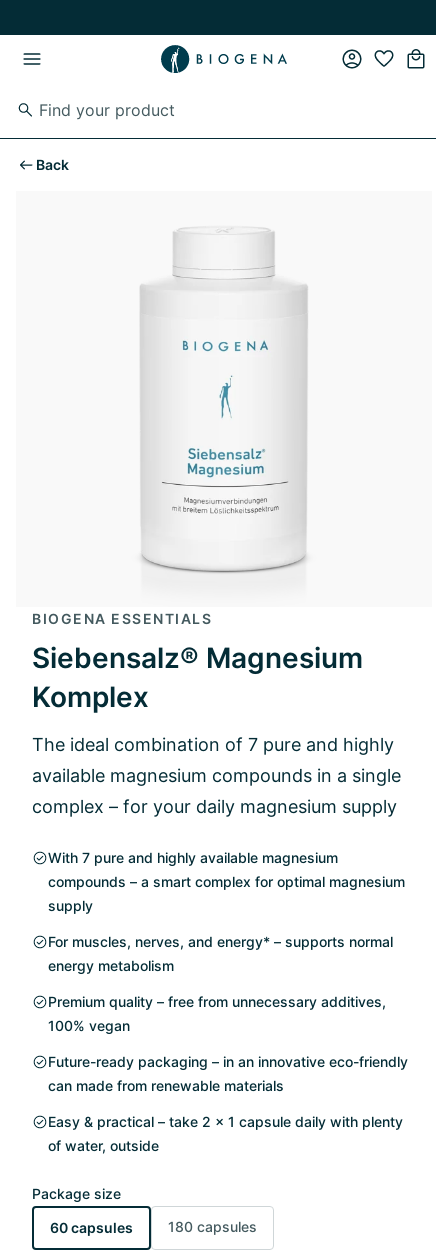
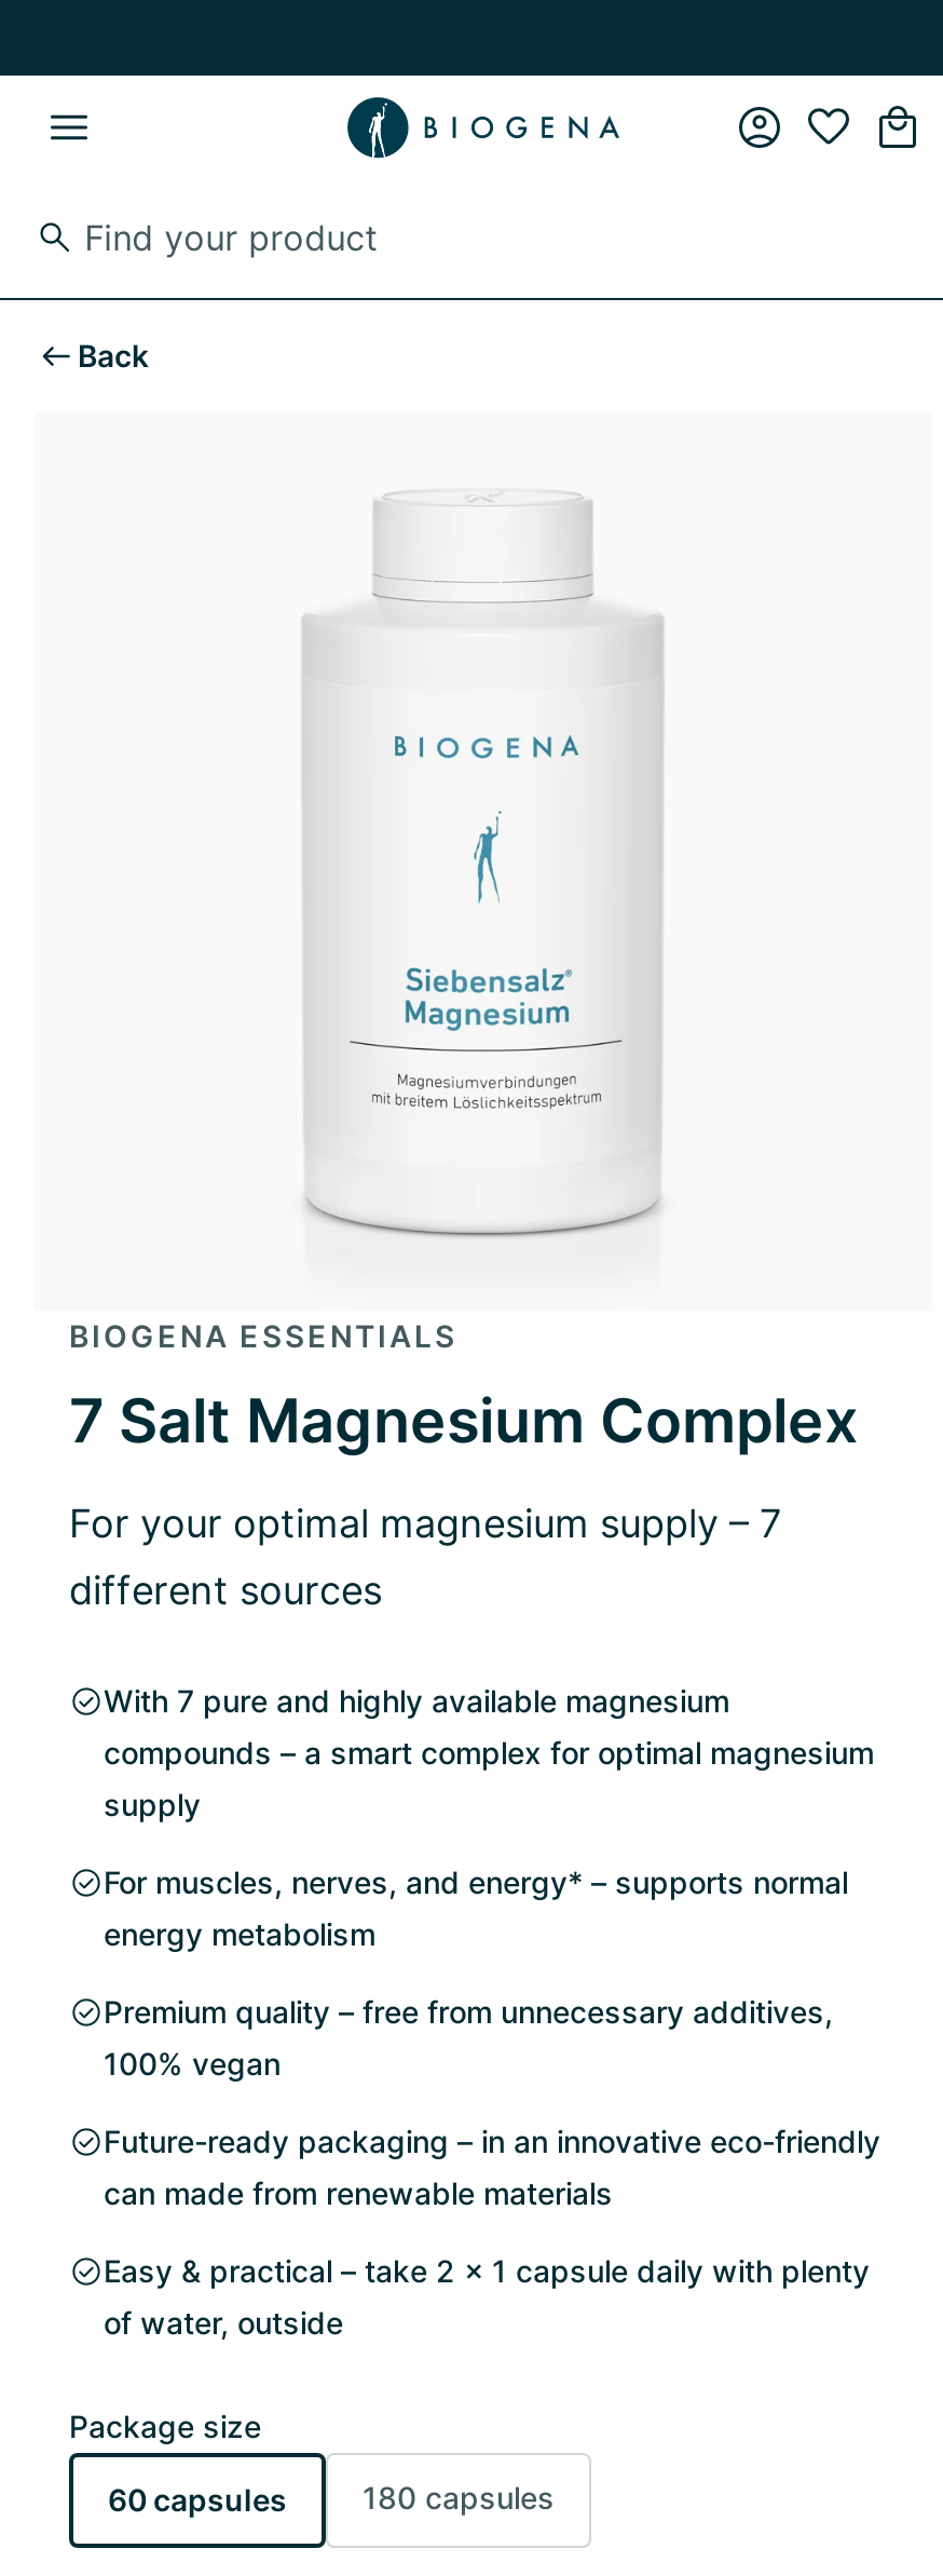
- Siebensalz® Magnesium
- Komplex
- The ideal combination of 7 pure and highly
- available magnesium compounds in a single
- complex – for your daily magnesium supply
+ 7 Salt Magnesium Complex
+ For your optimal magnesium supply – 7
+ different sources
